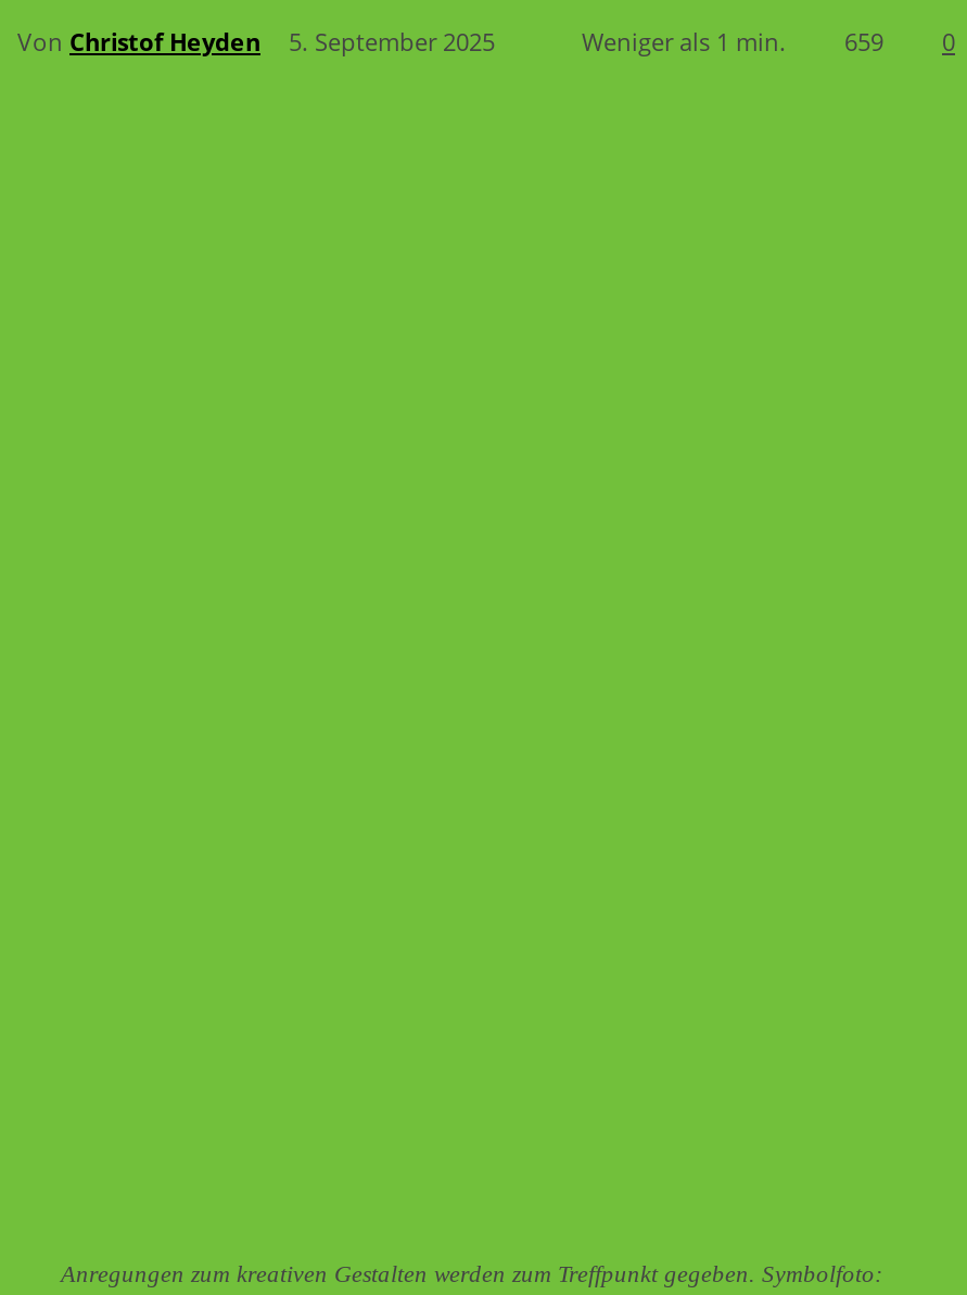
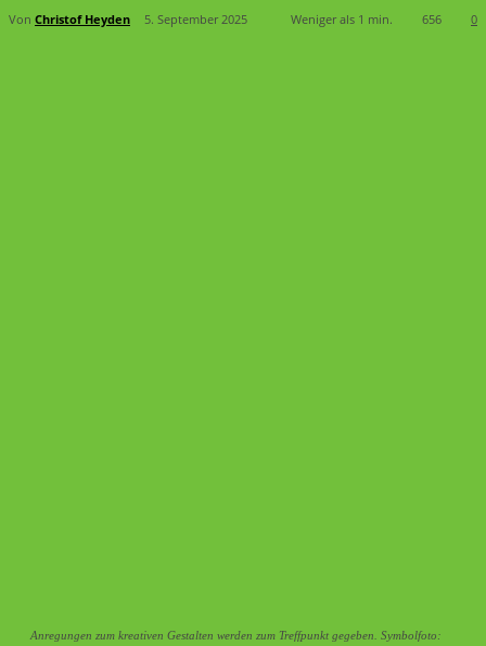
- Weniger als 1 min. 659 0
+ Weniger als 1 min. 656 0
